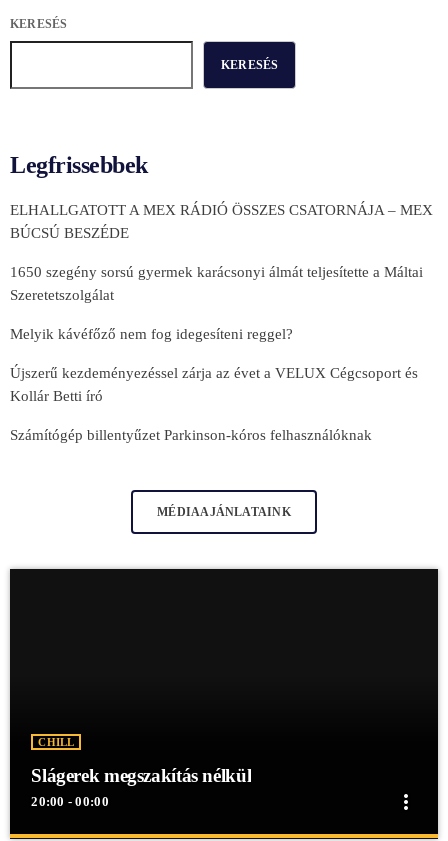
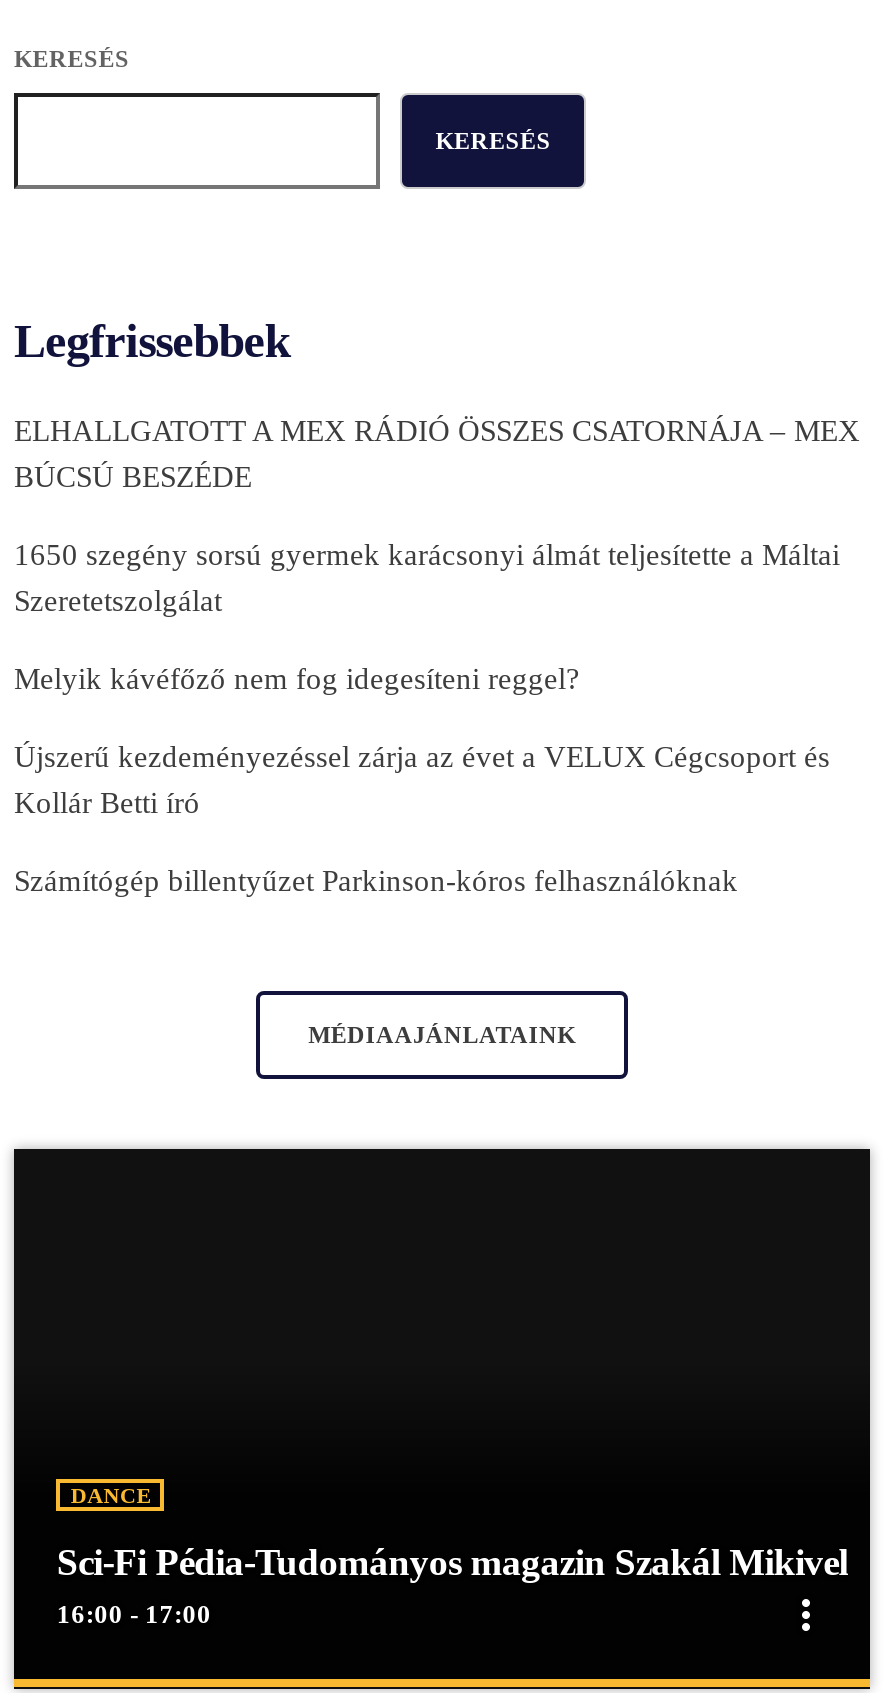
- CHILL
+ DANCE

- Slágerek megszakítás nélkül
- 20:00 - 00:00
+ Sci-Fi Pédia-Tudományos magazin Szakál Mikivel
+ 16:00 - 17:00
